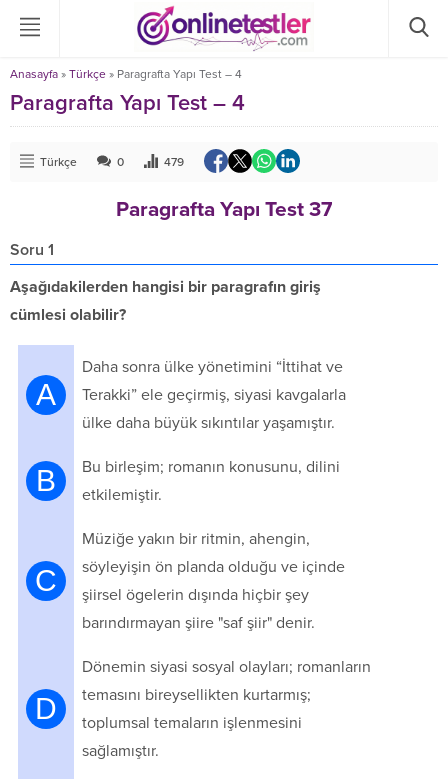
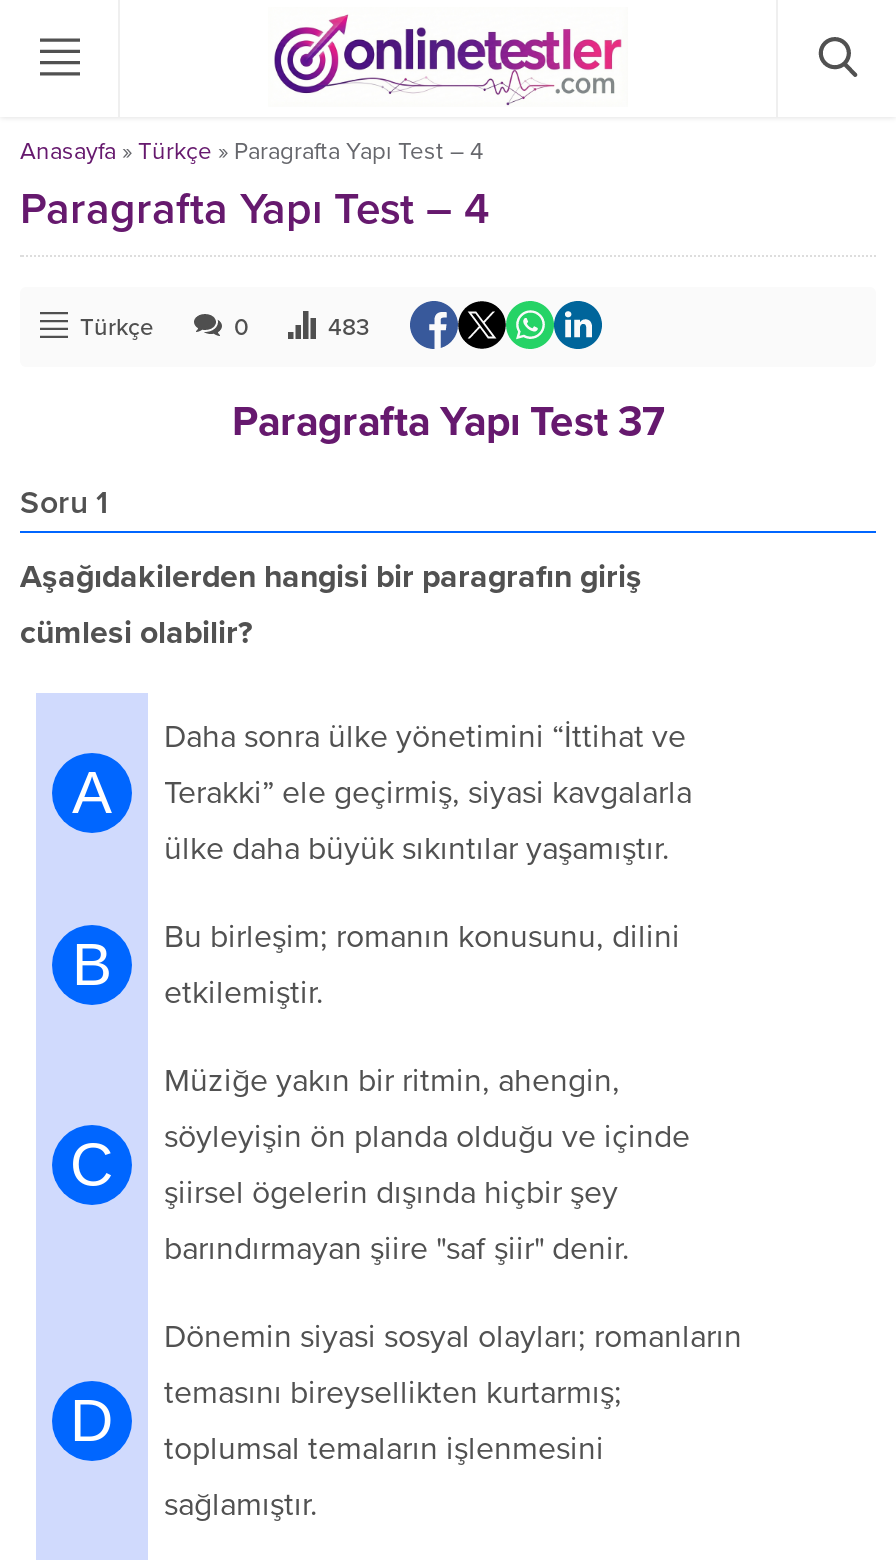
- 479
+ 483
